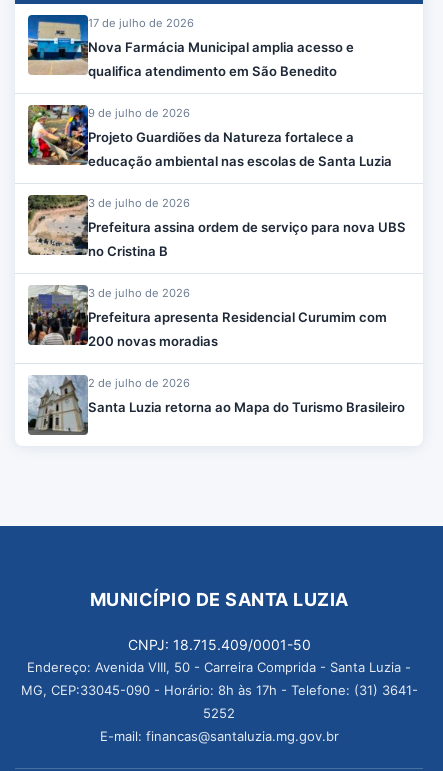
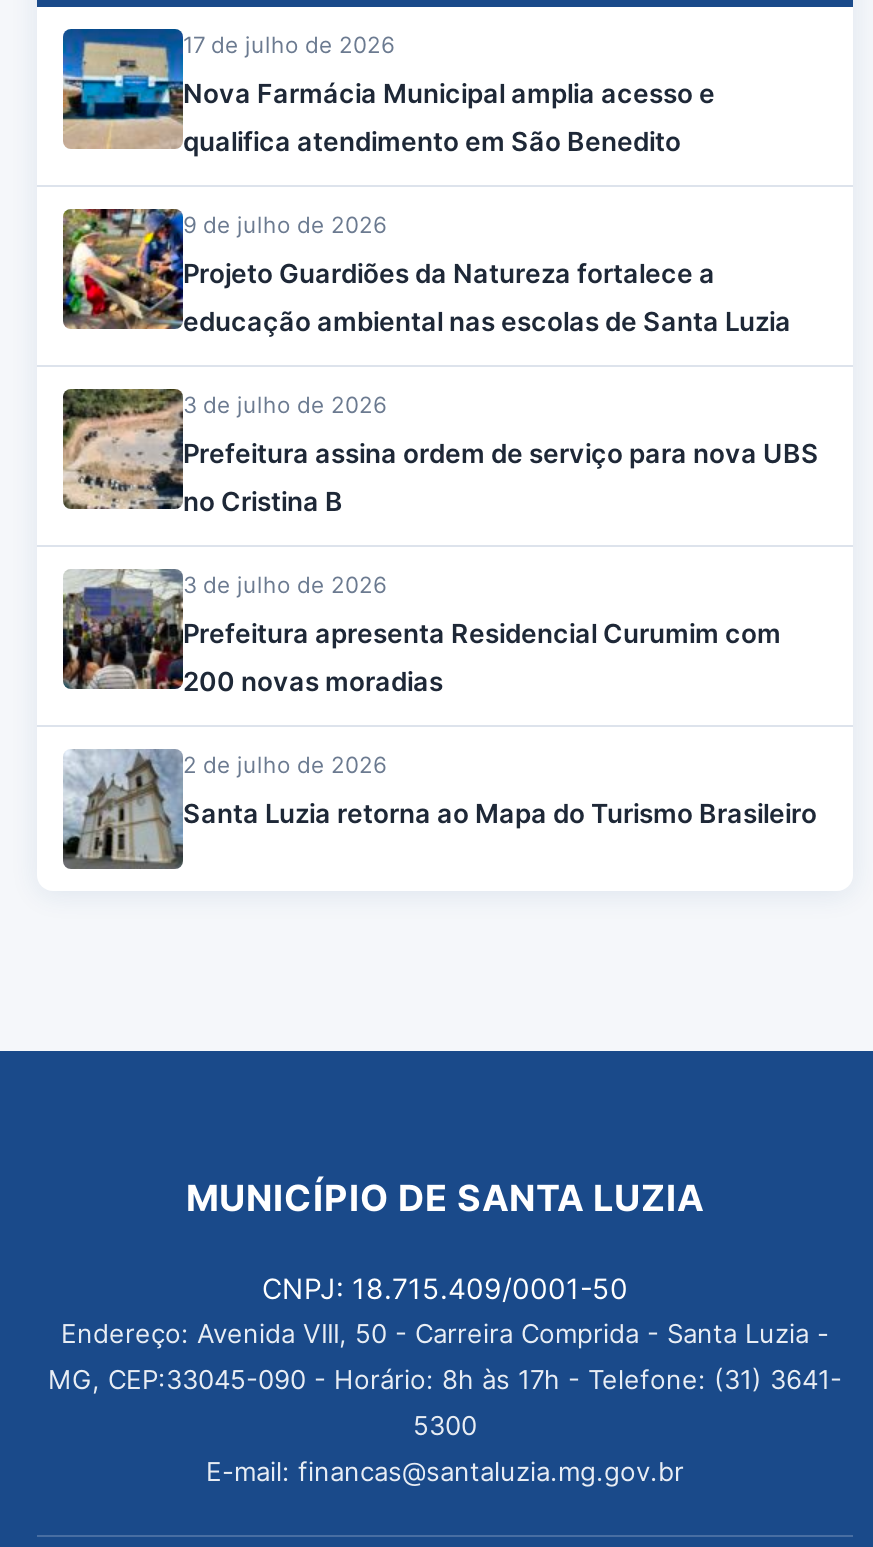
- 5252
+ 5300
